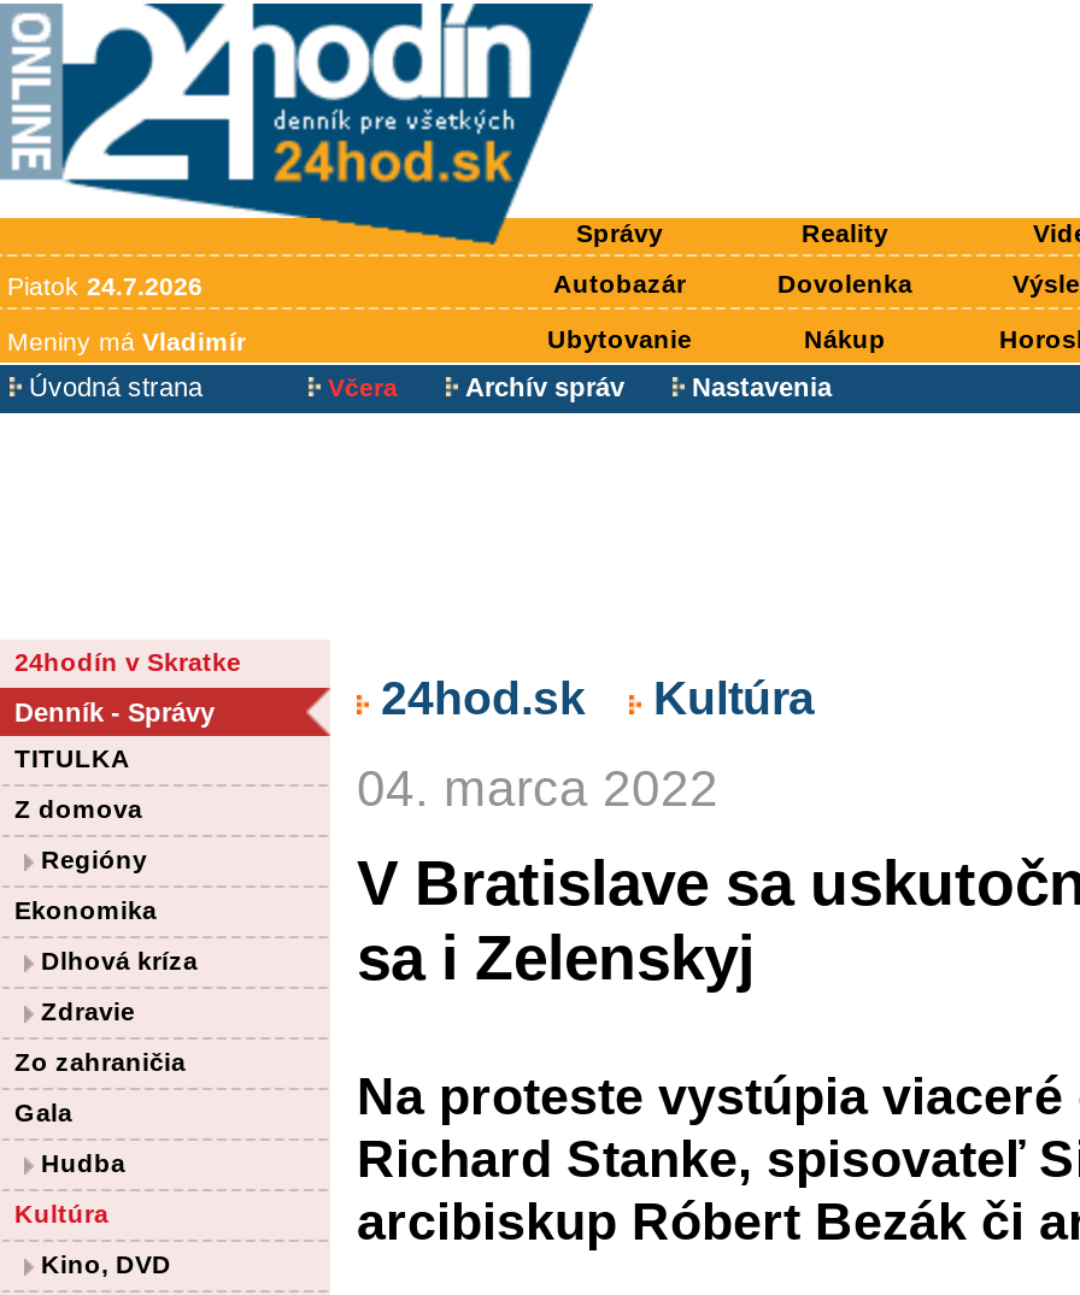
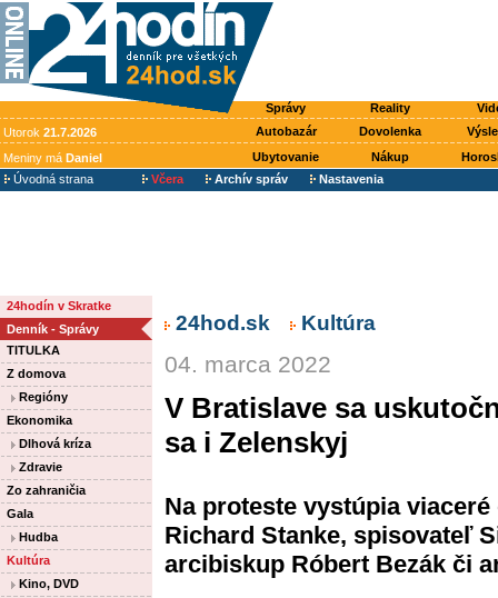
- Piatok 24.7.2026
+ Utorok 21.7.2026

- Meniny má Vladimír
+ Meniny má Daniel
